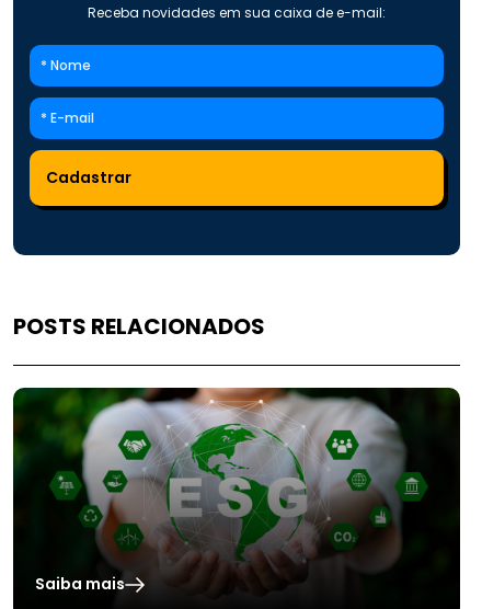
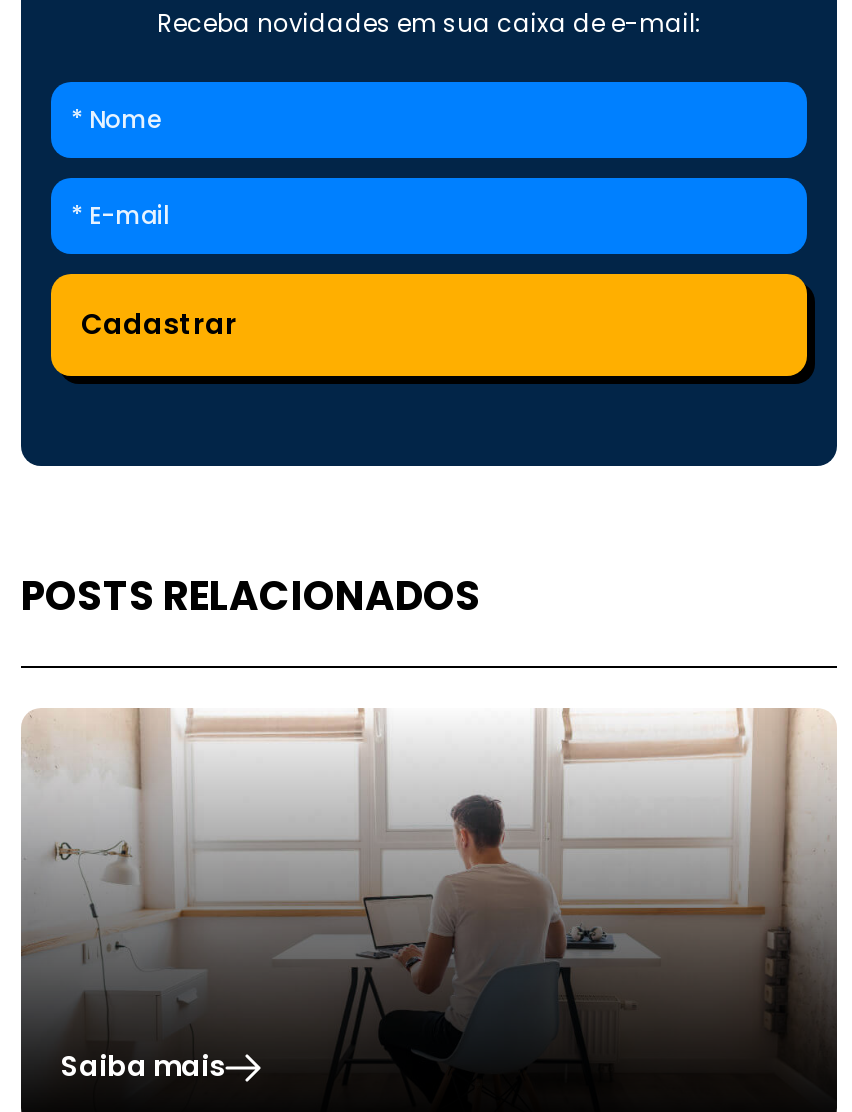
- [image]
+ [image]
